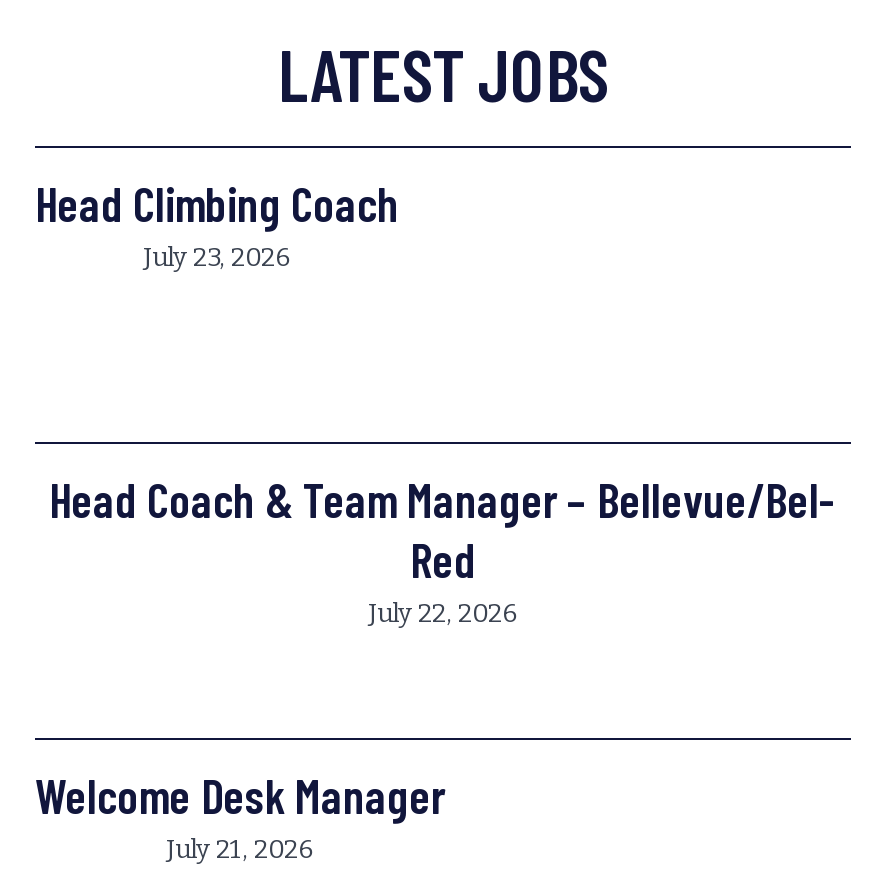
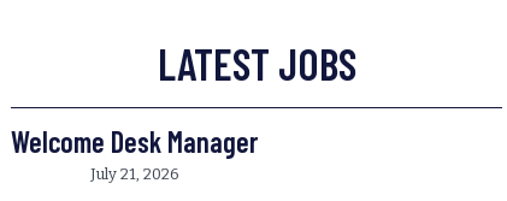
- Head Climbing Coach
- July 23, 2026

- Head Coach & Team Manager – Bellevue/Bel-
- Red
- July 22, 2026
